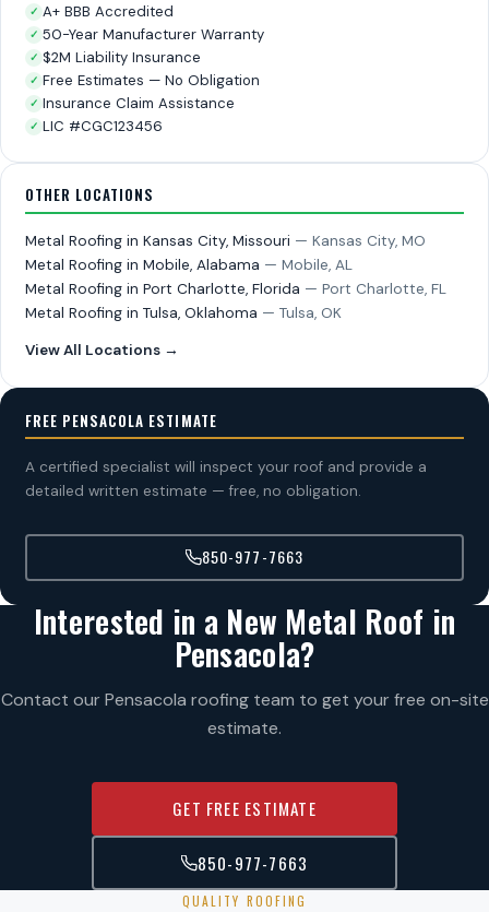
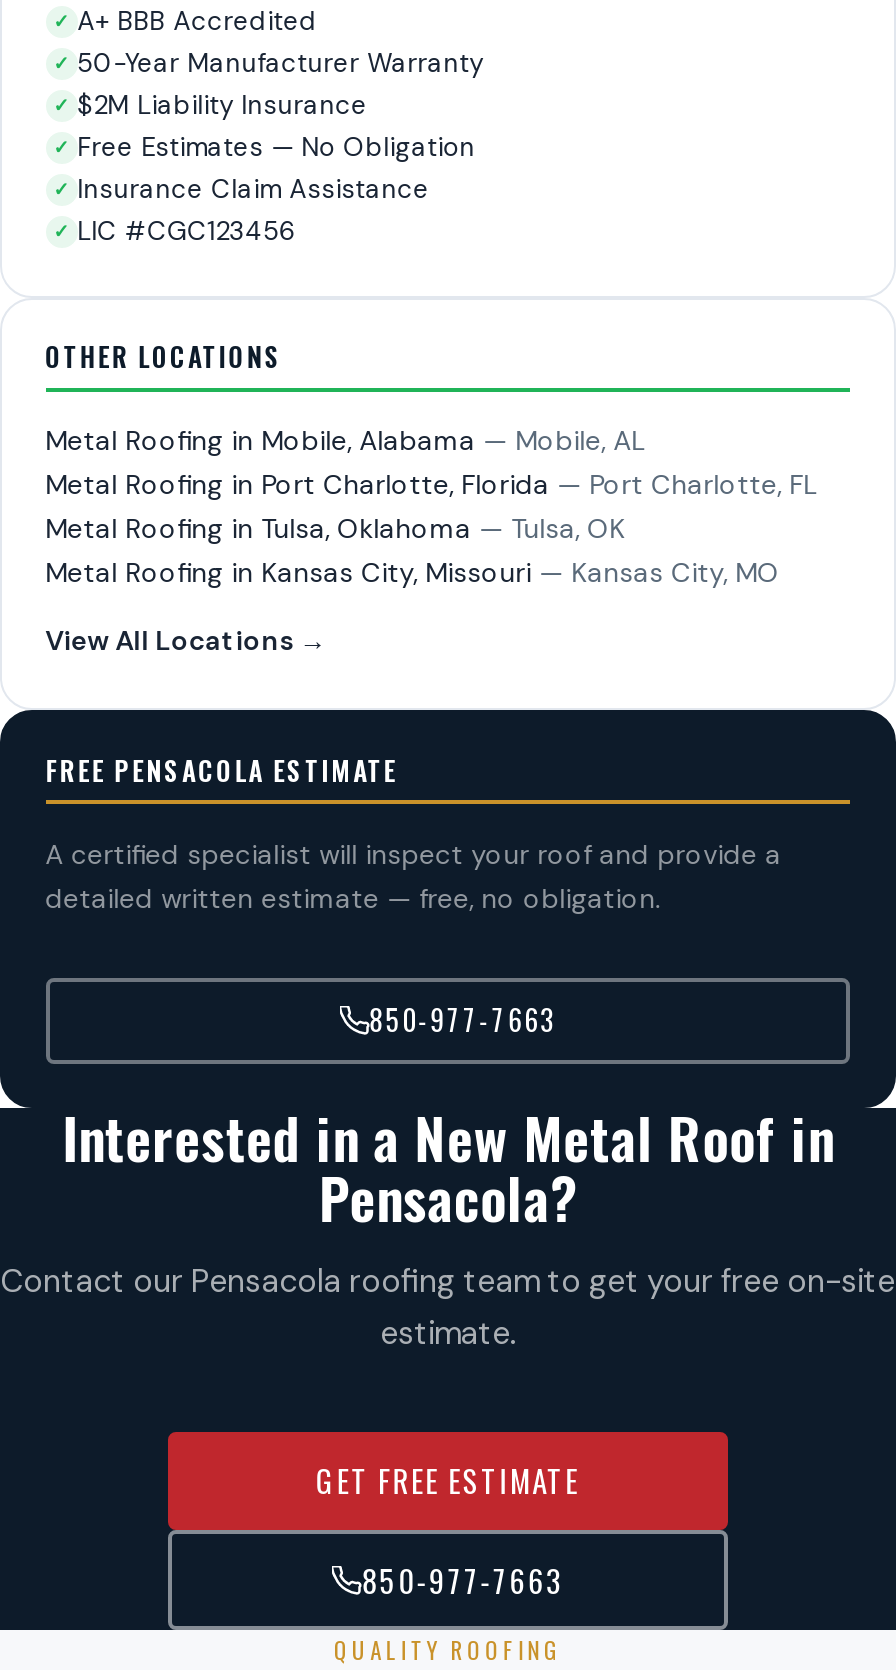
moved down: Metal Roofing in Kansas City, Missouri — Kansas City, MO

moved up: Metal Roofing in Mobile, Alabama — Mobile, AL | Metal Roofing in Port Charlotte, Florida — Port Charlotte, FL | Metal Roofing in Tulsa, Oklahoma — Tulsa, OK
